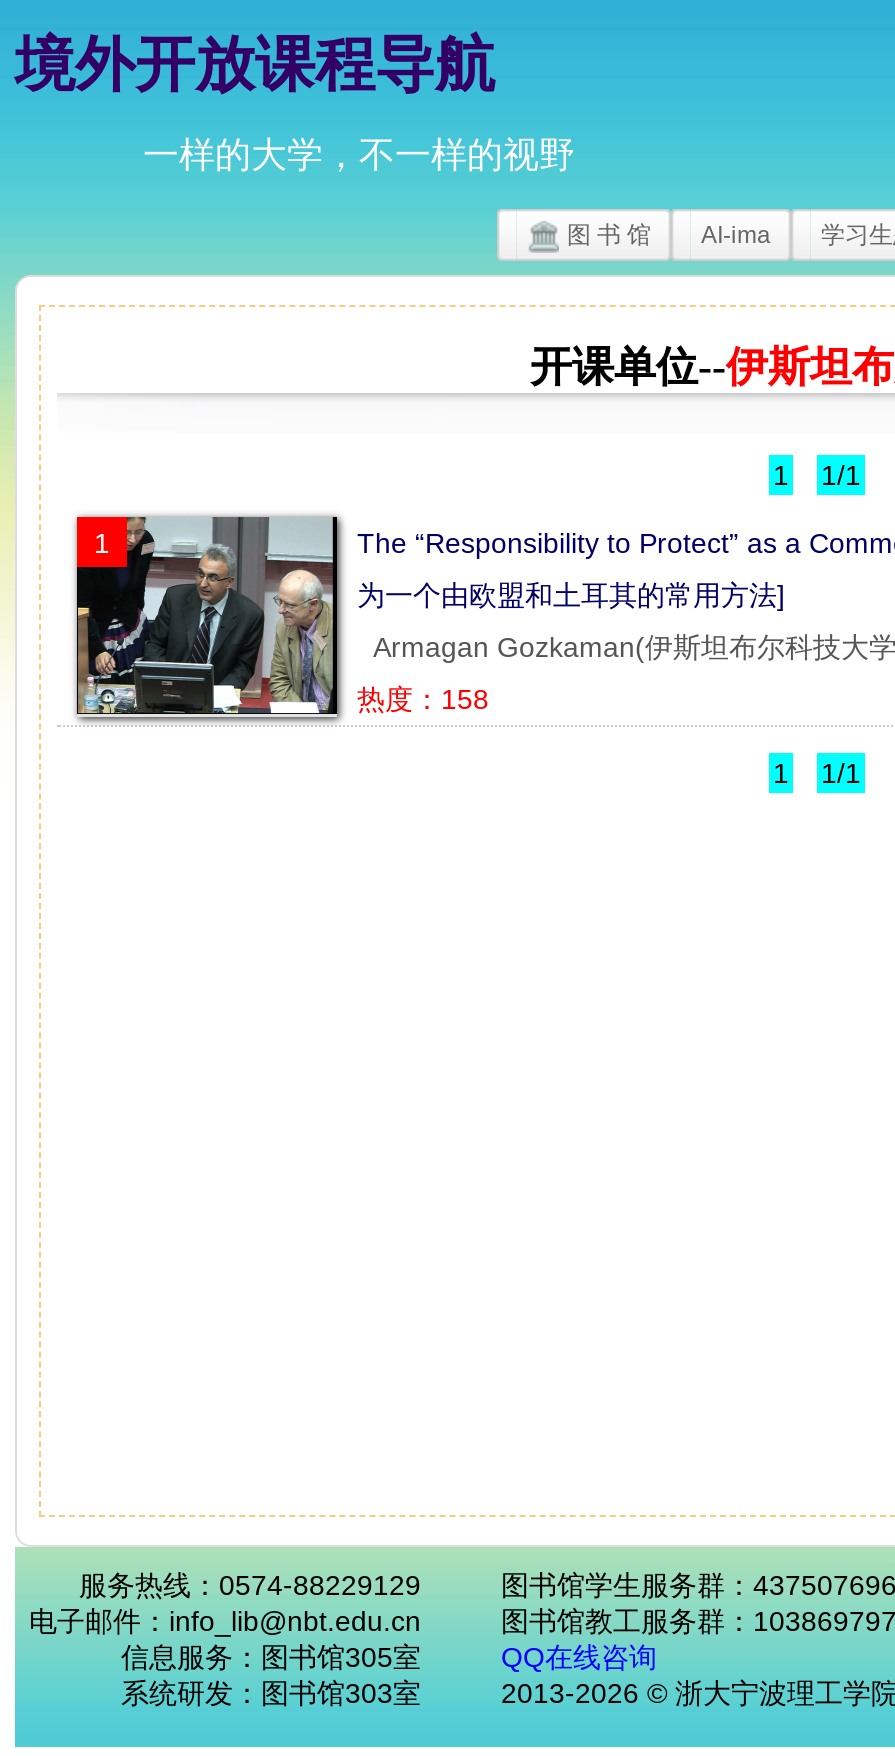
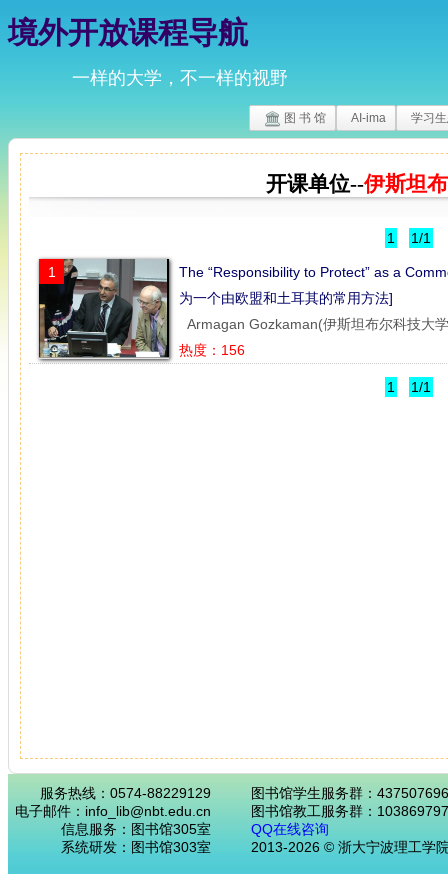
- 热度：158
+ 热度：156
